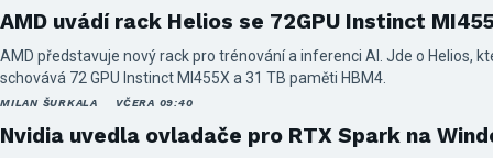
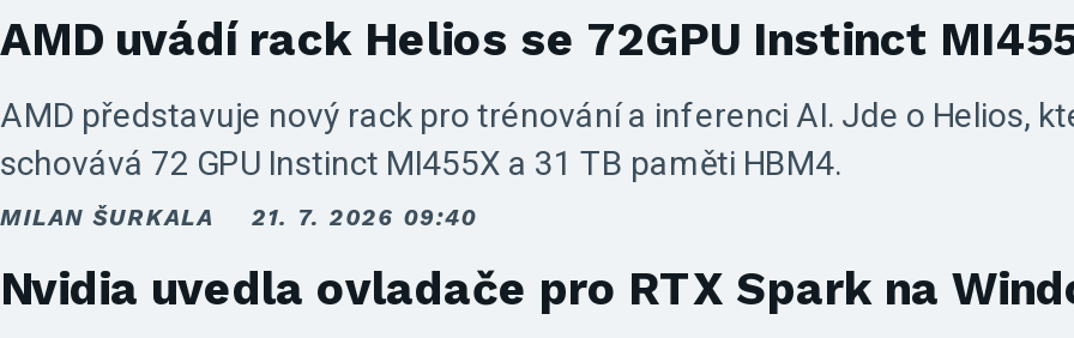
- MILAN ŠURKALA VČERA 09:40
+ MILAN ŠURKALA 21. 7. 2026 09:40
